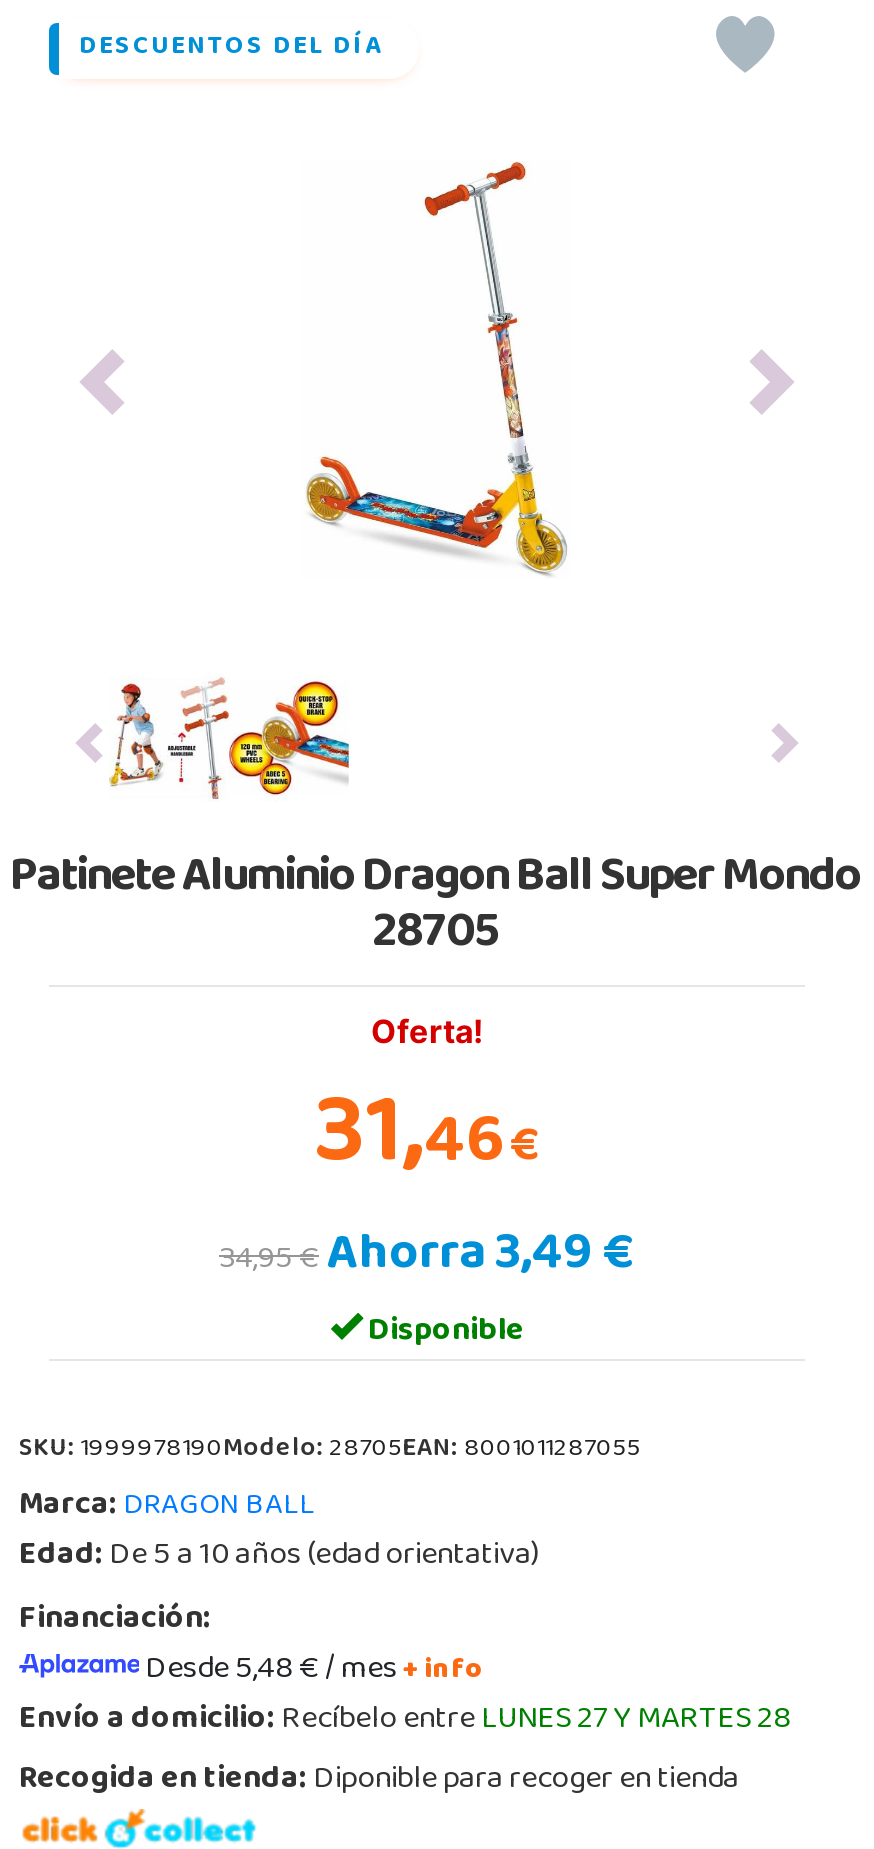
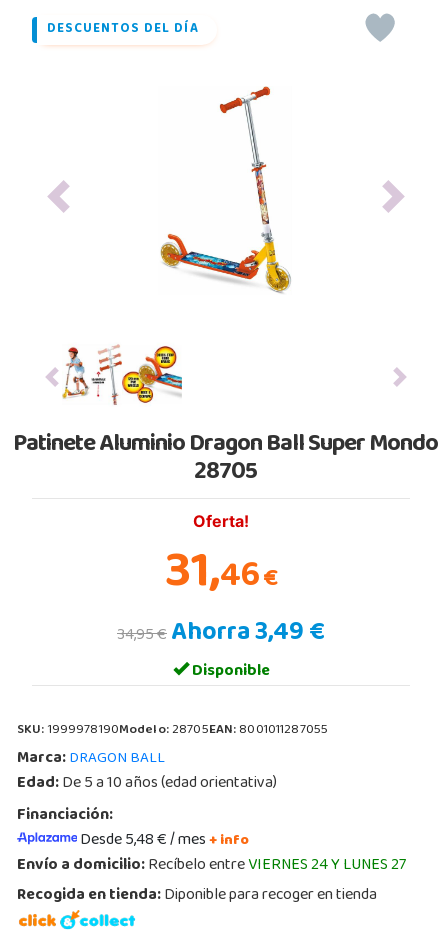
- Envío a domicilio: Recíbelo entreLUNES 27 Y MARTES 28
+ Envío a domicilio: Recíbelo entreVIERNES 24 Y LUNES 27
